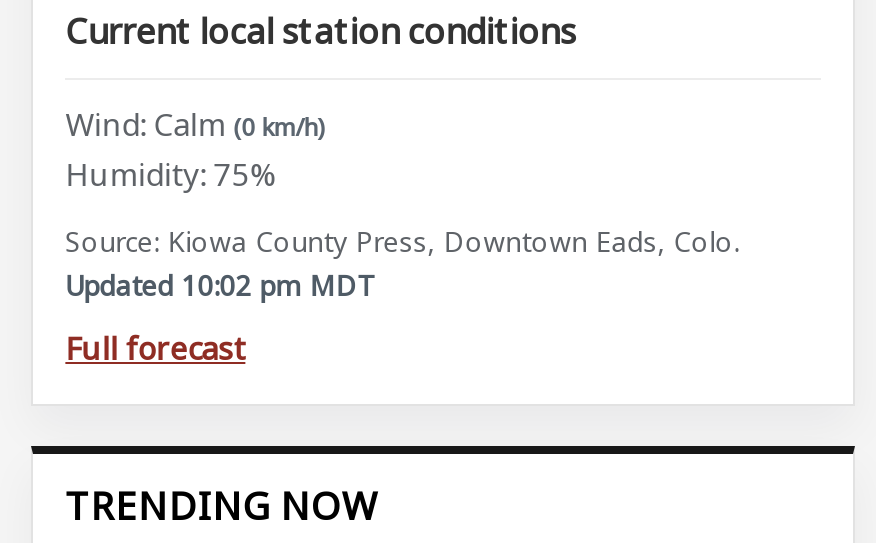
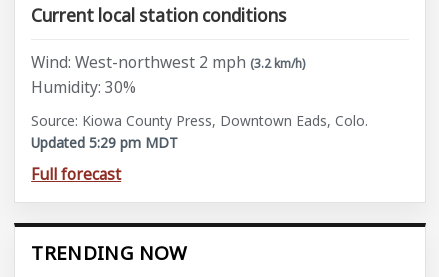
- Wind: Calm (0 km/h)
- Humidity: 75%
+ Wind: West-northwest 2 mph (3.2 km/h)
+ Humidity: 30%

- Updated 10:02 pm MDT
+ Updated 5:29 pm MDT
